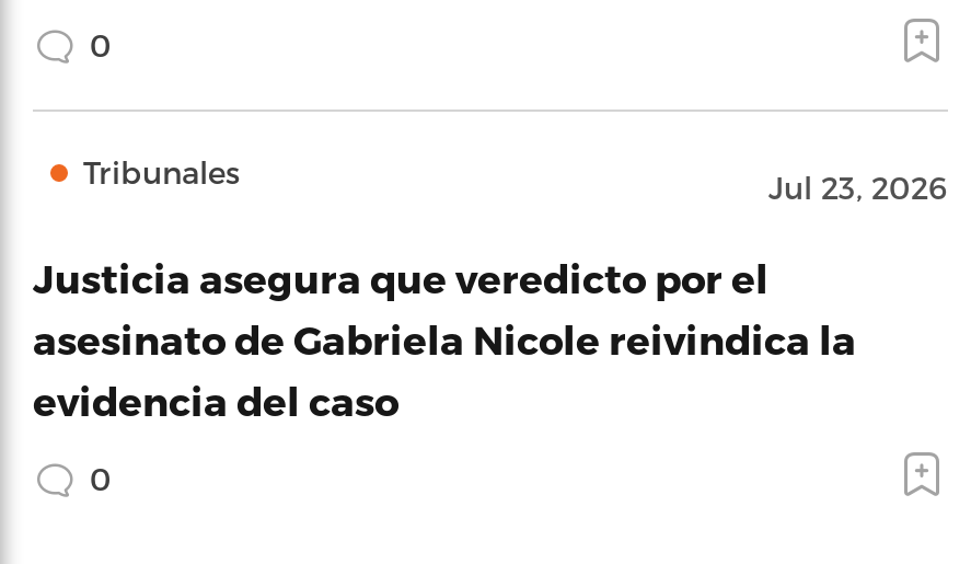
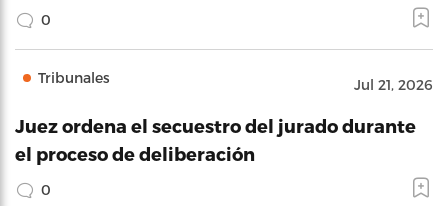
- Jul 23, 2026
+ Jul 21, 2026

- Justicia asegura que veredicto por el
- asesinato de Gabriela Nicole reivindica la
- evidencia del caso
+ Juez ordena el secuestro del jurado durante
+ el proceso de deliberación
